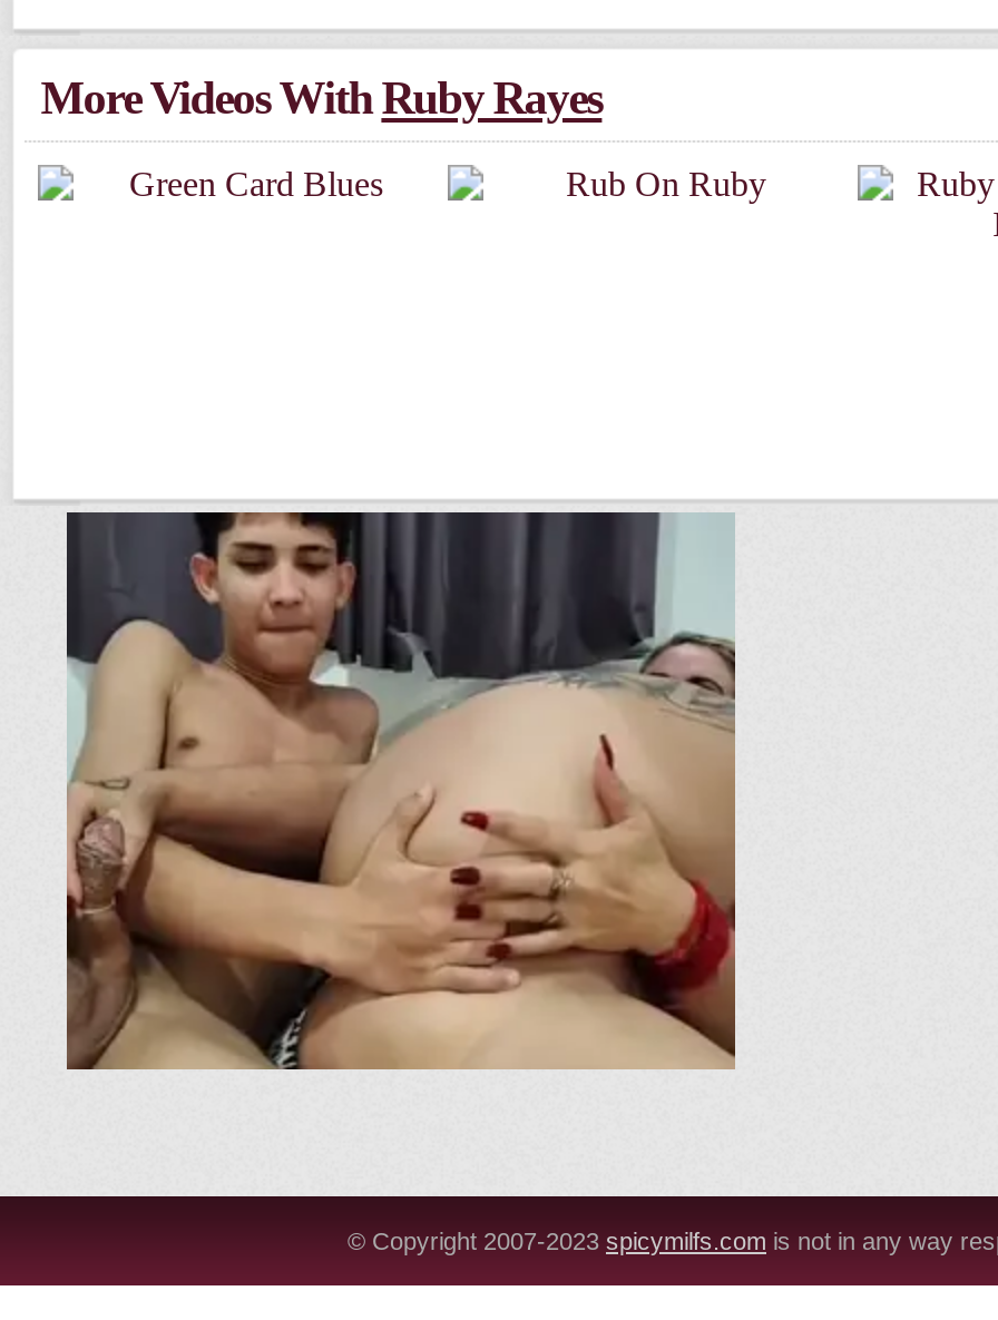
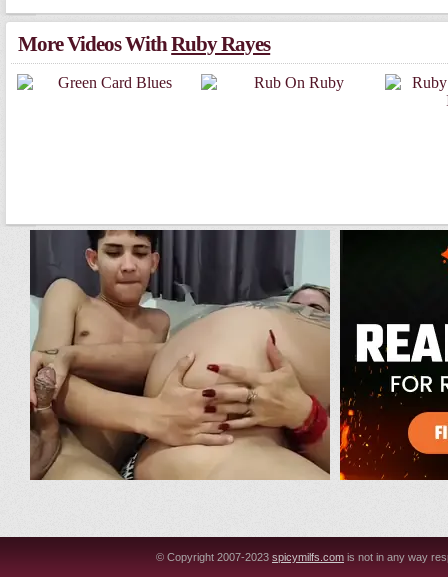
+ [image]
